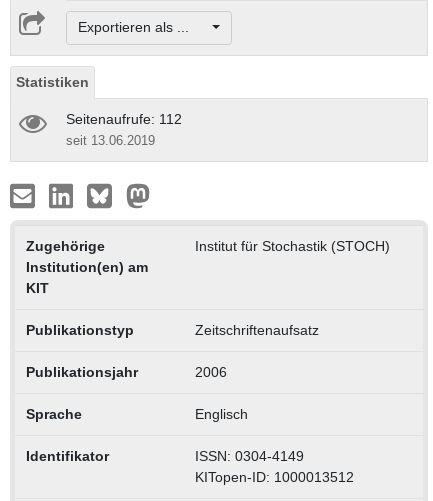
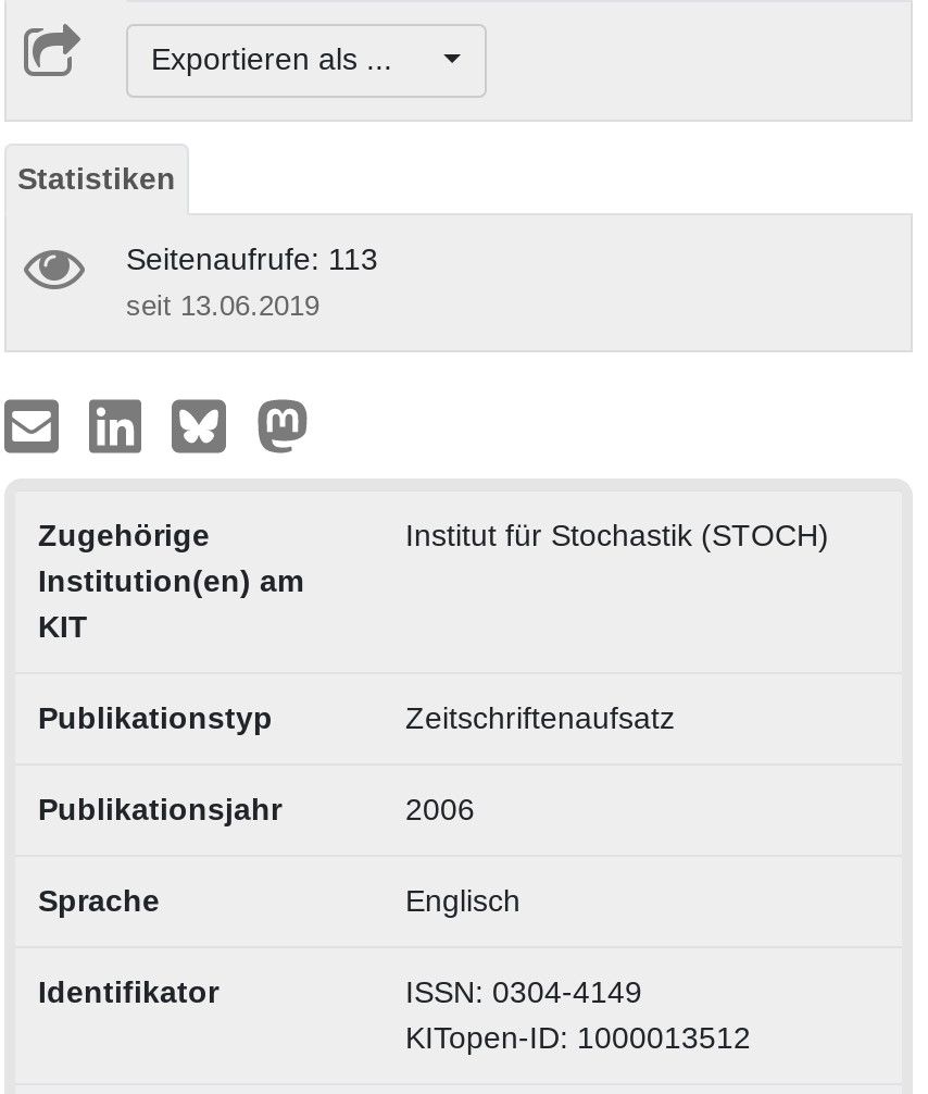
- Seitenaufrufe: 112
+ Seitenaufrufe: 113
